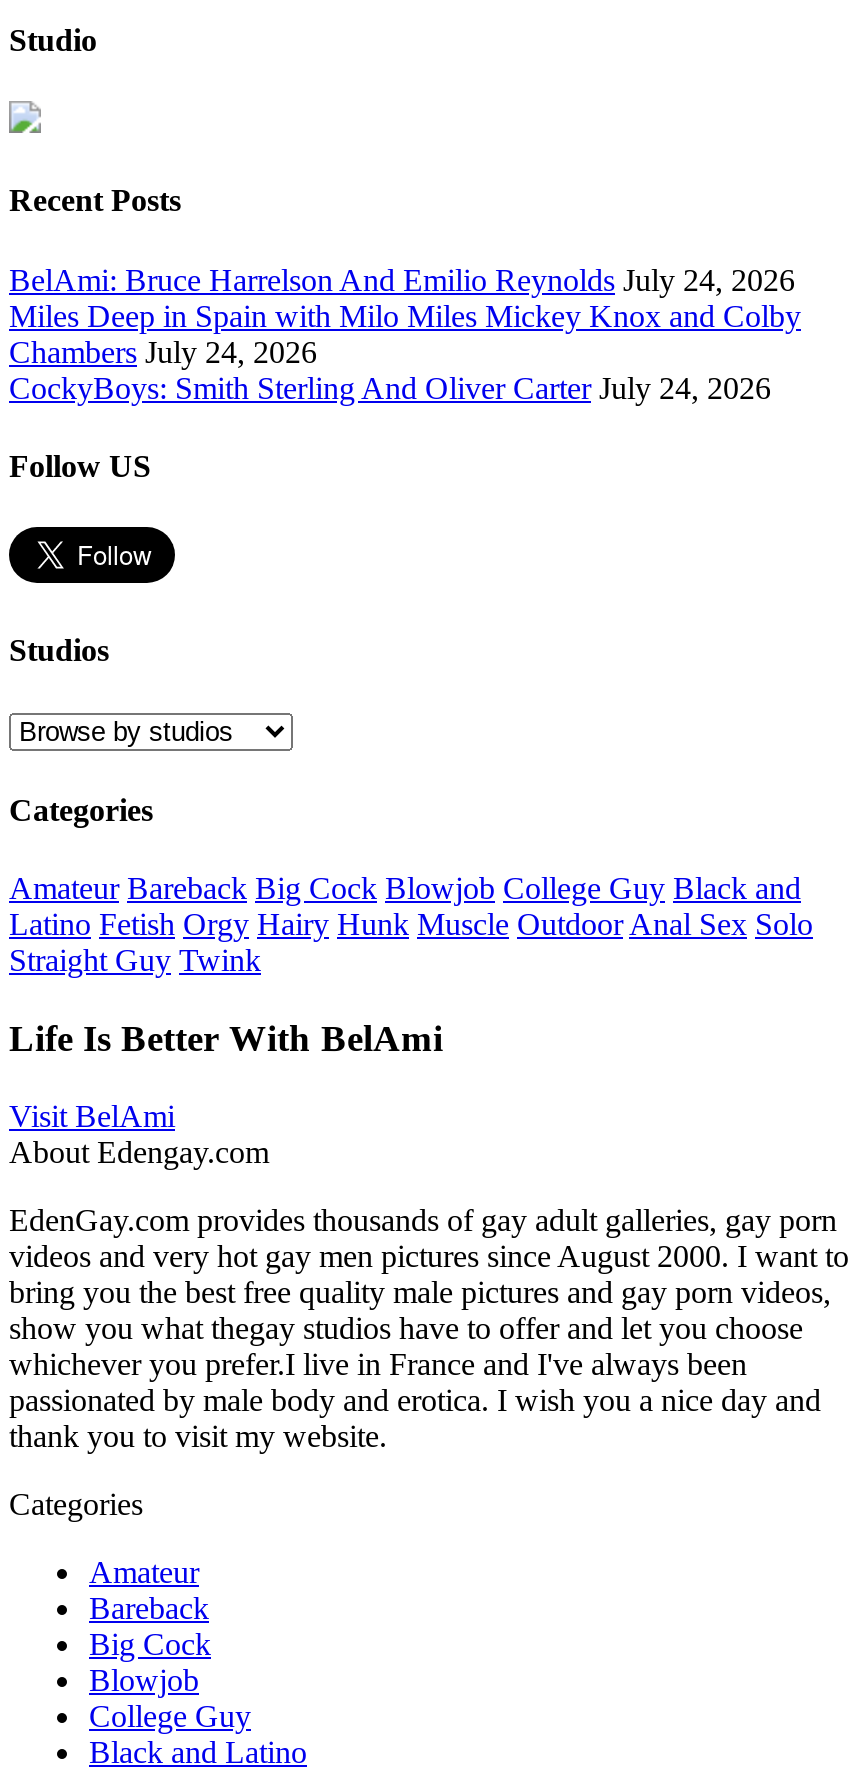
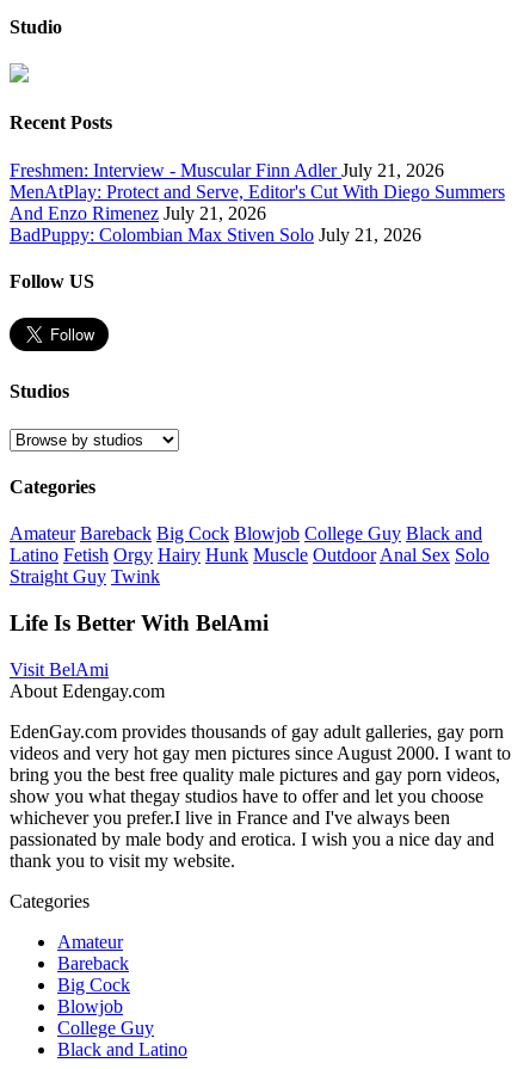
- BelAmi: Bruce Harrelson And Emilio Reynolds July 24, 2026
- Miles Deep in Spain with Milo Miles Mickey Knox and Colby
- Chambers July 24, 2026
- CockyBoys: Smith Sterling And Oliver Carter July 24, 2026
+ Freshmen: Interview - Muscular Finn Adler July 21, 2026
+ MenAtPlay: Protect and Serve, Editor's Cut With Diego Summers
+ And Enzo Rimenez July 21, 2026
+ BadPuppy: Colombian Max Stiven Solo July 21, 2026
